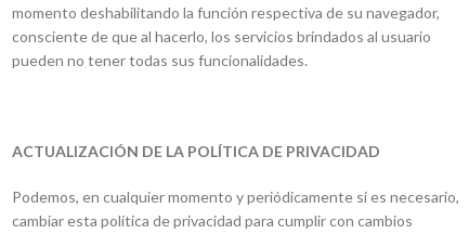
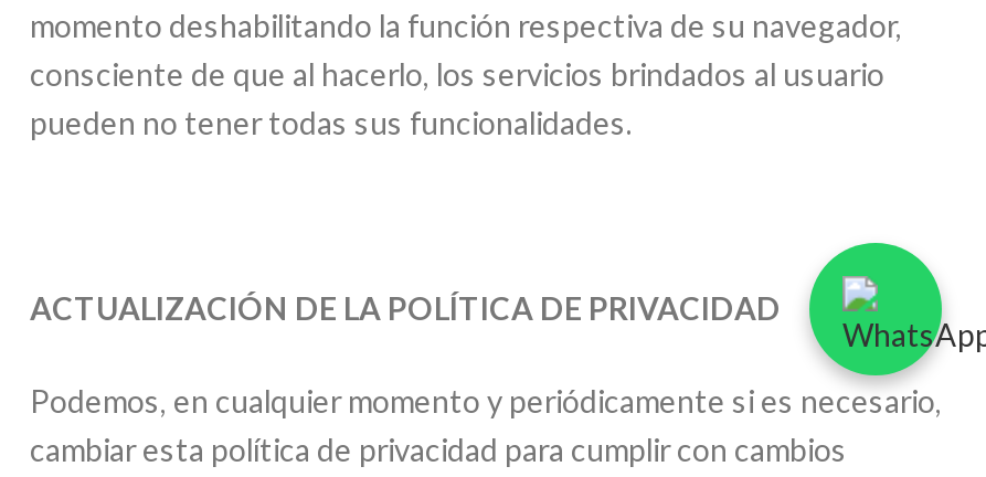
+ [image]
